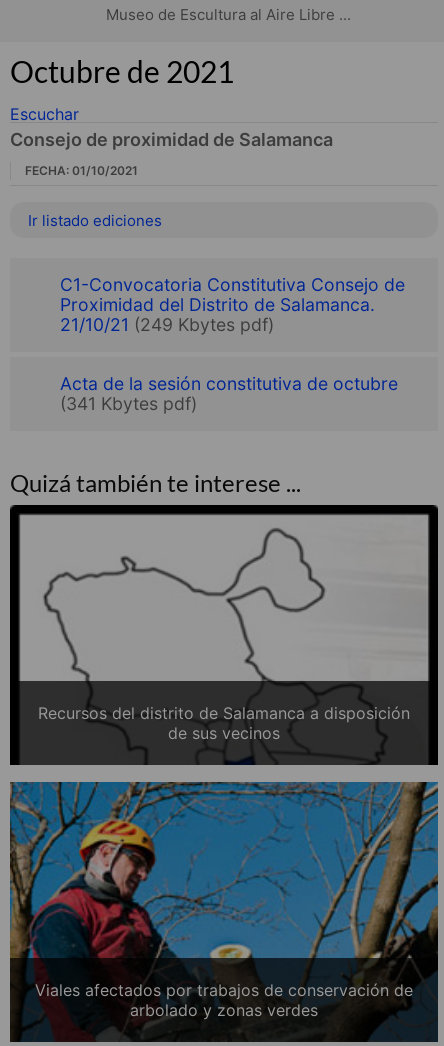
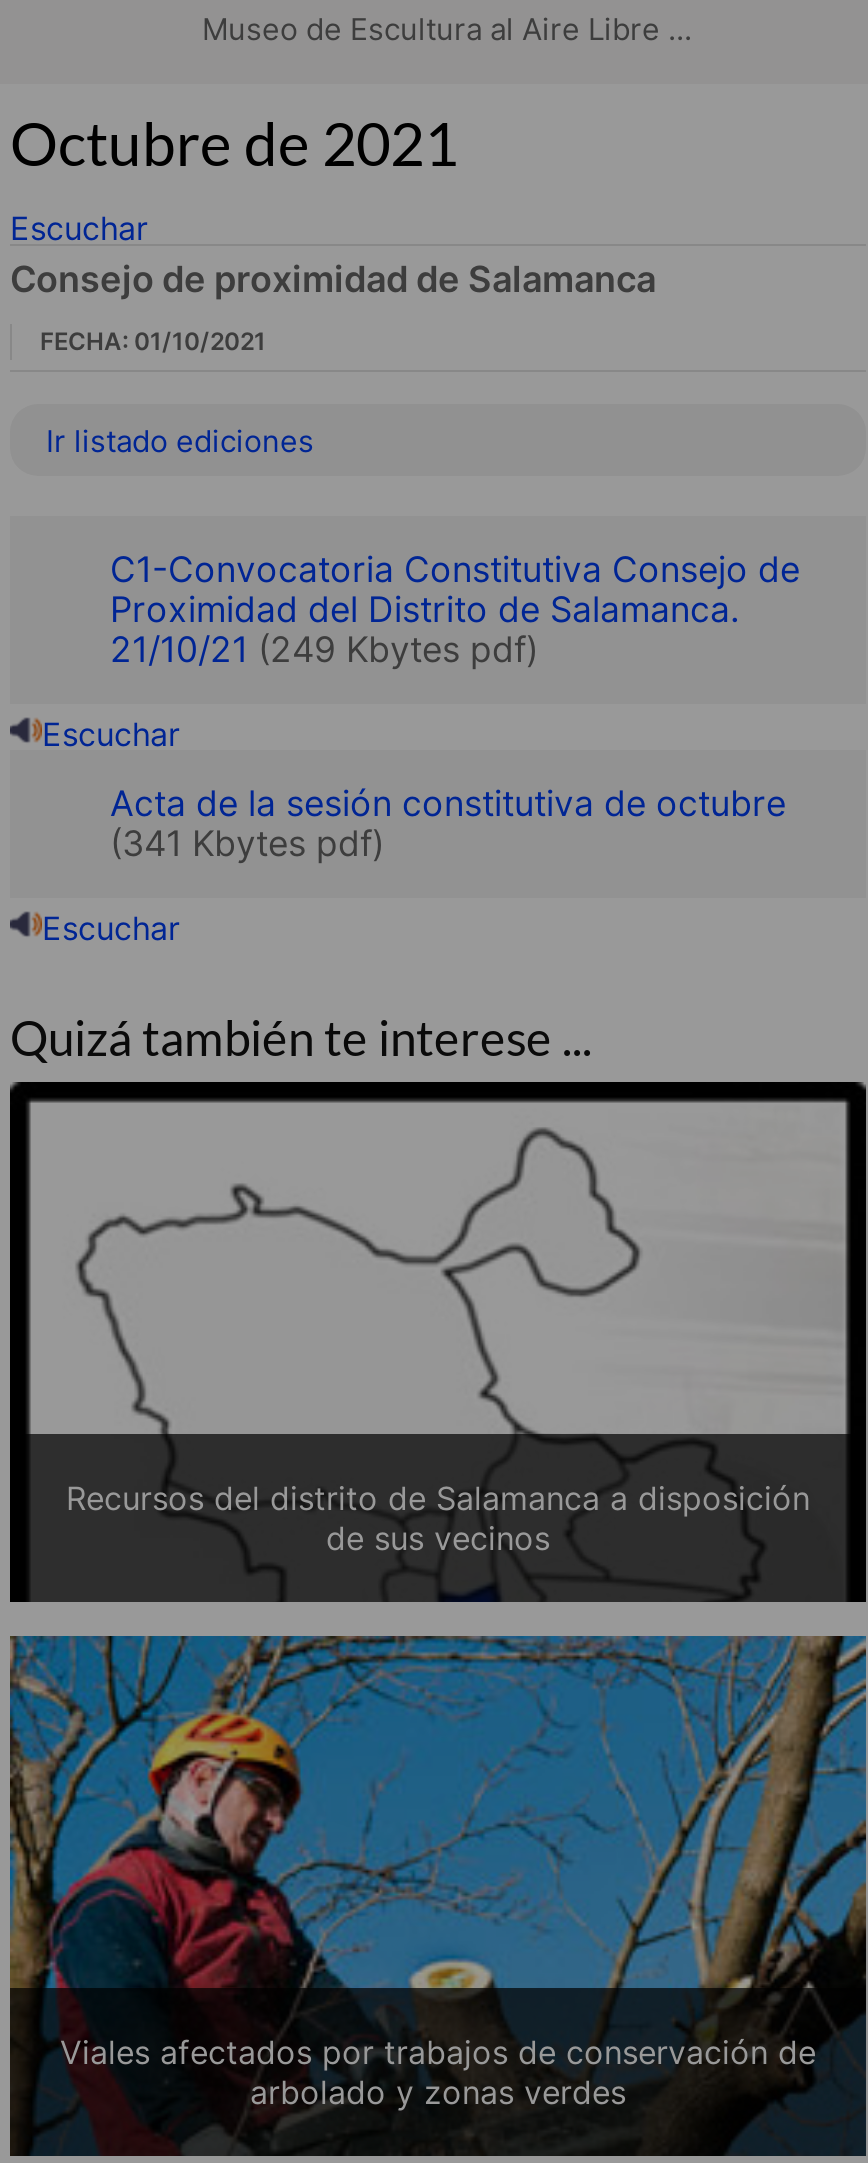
+ Escuchar

+ Escuchar
